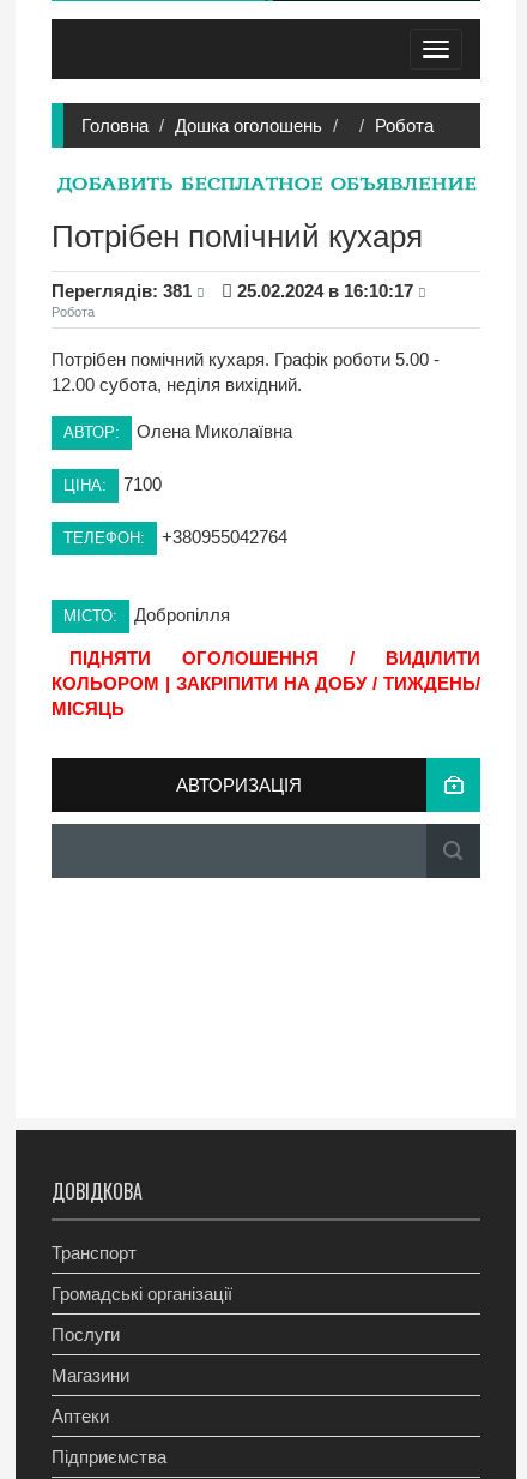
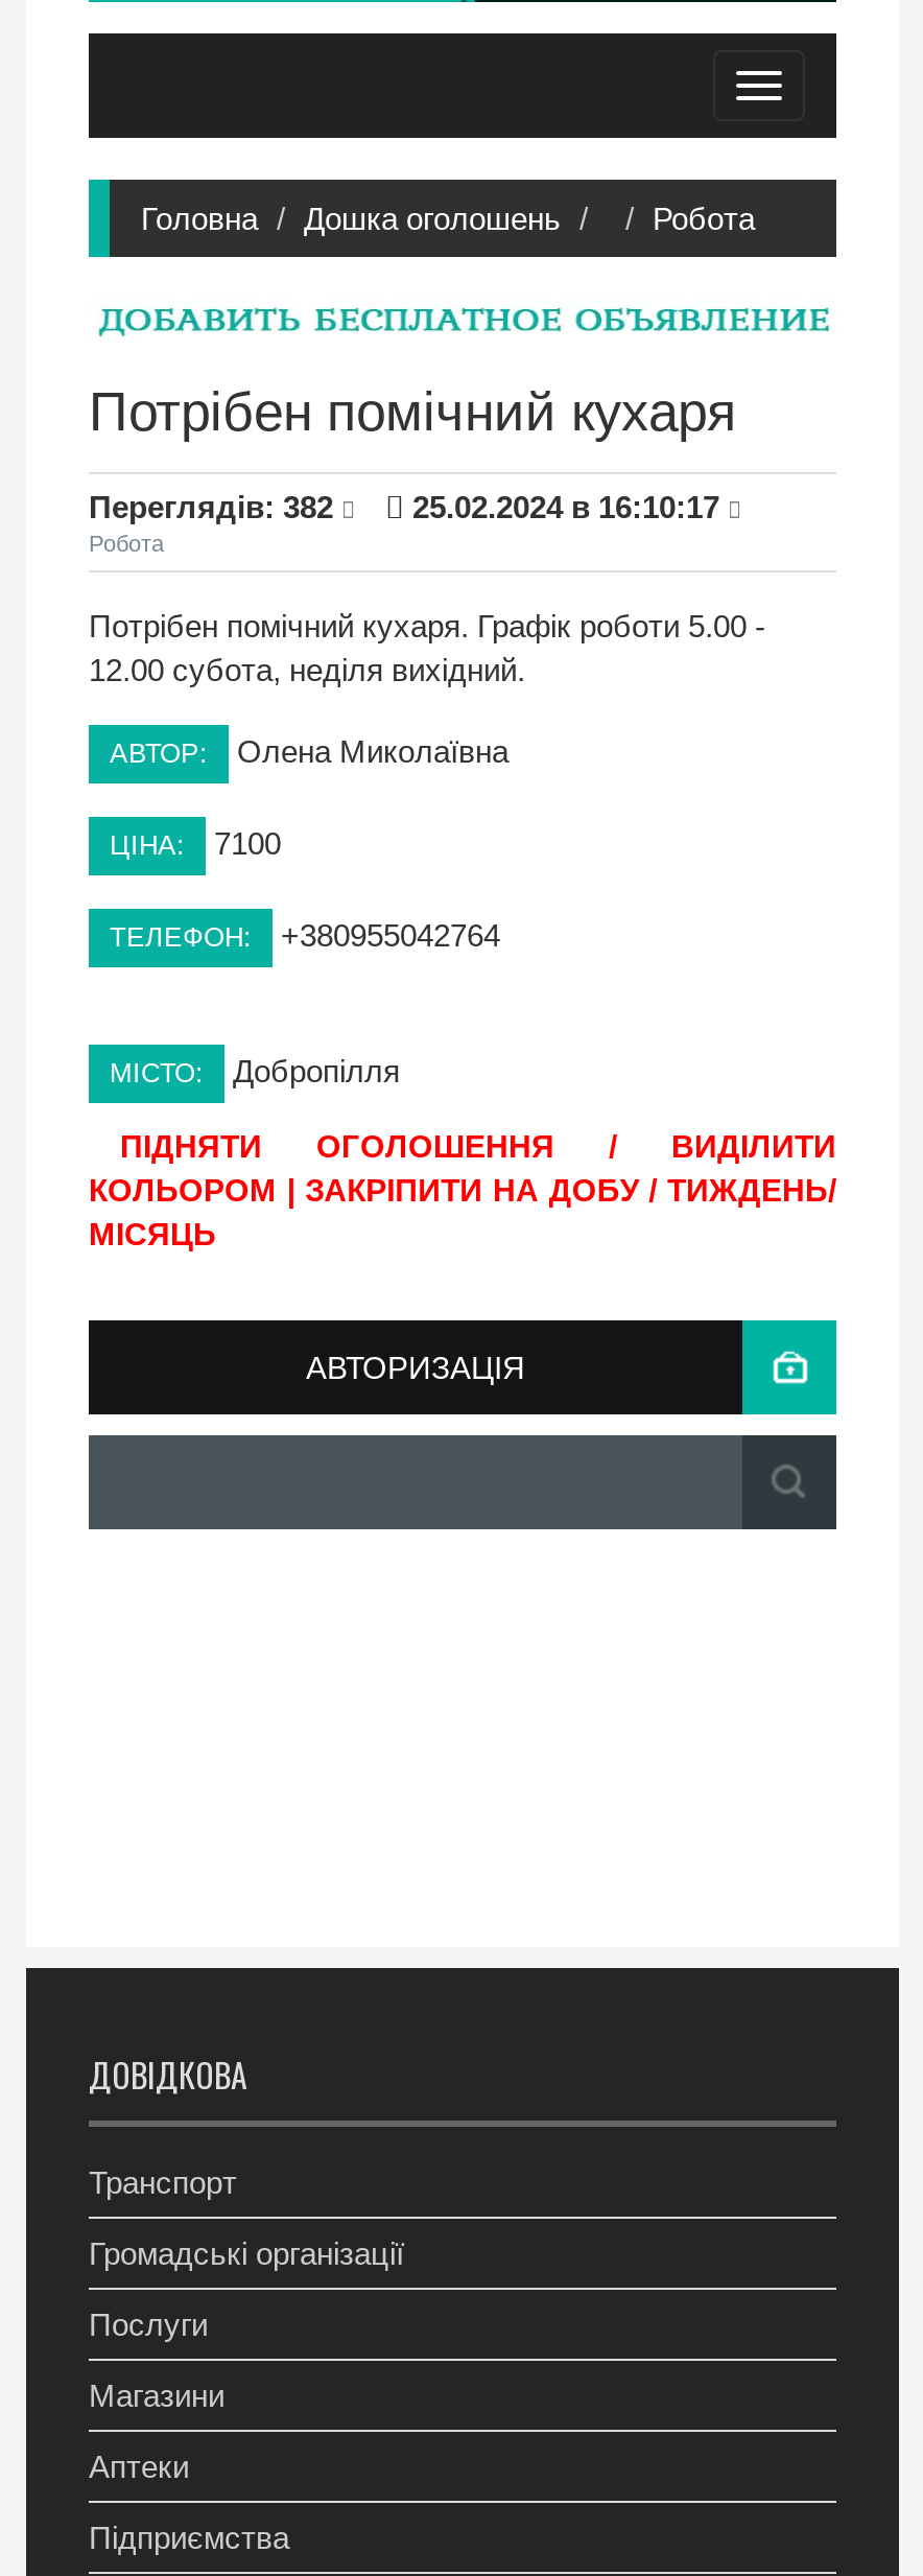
- Переглядів: 381
+ Переглядів: 382
